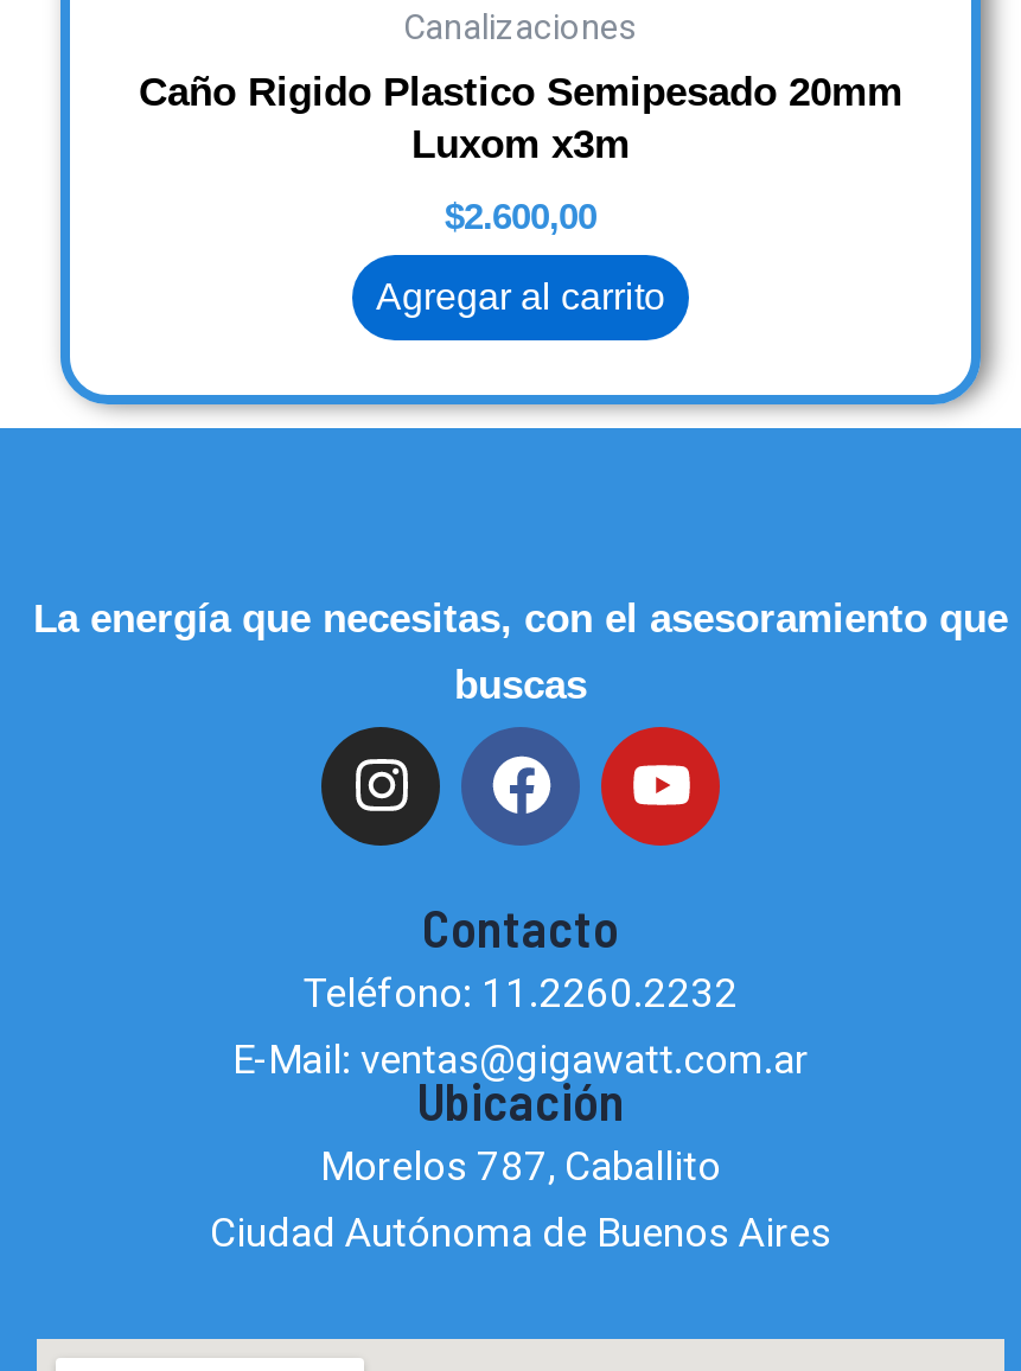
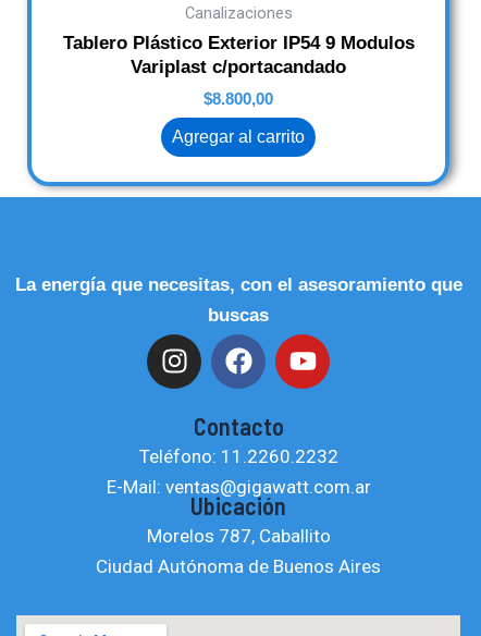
- Caño Rigido Plastico Semipesado 20mm
- Luxom x3m
+ Tablero Plástico Exterior IP54 9 Modulos
+ Variplast c/portacandado

- $2.600,00
+ $8.800,00
